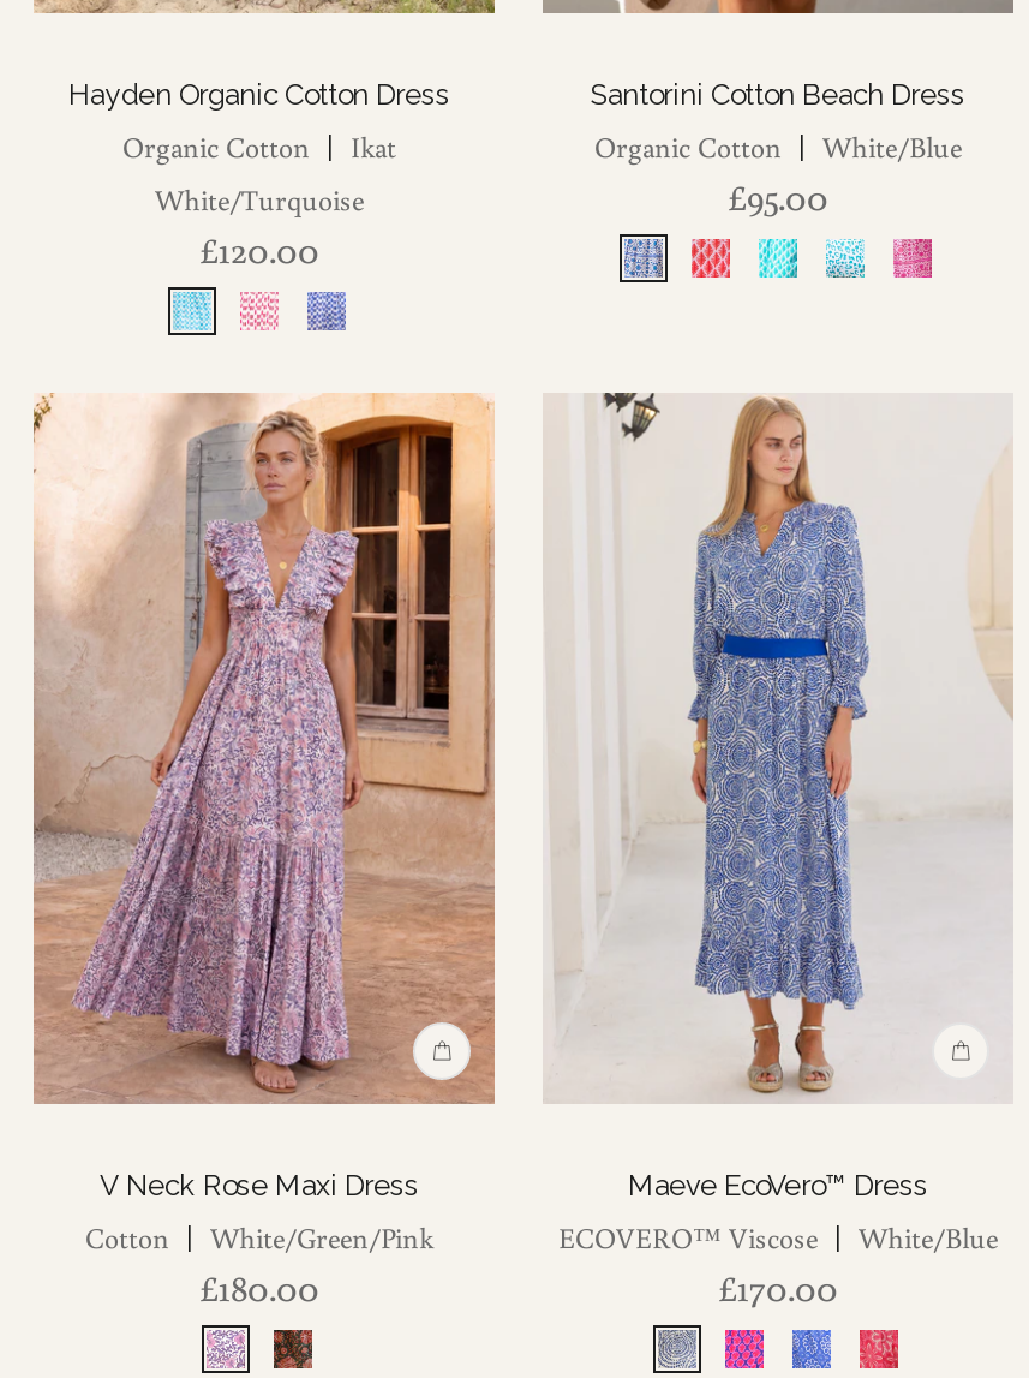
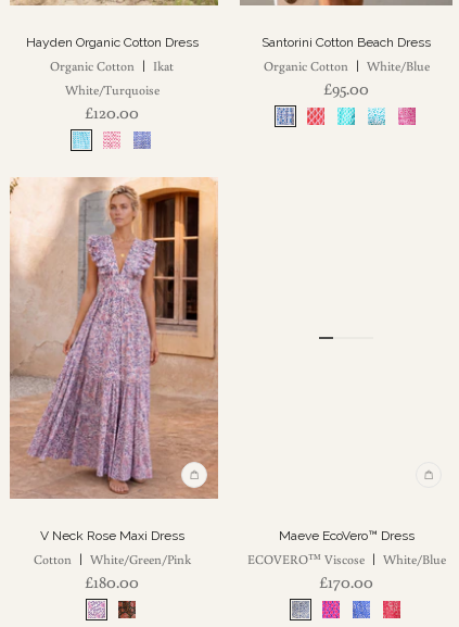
- [image]
